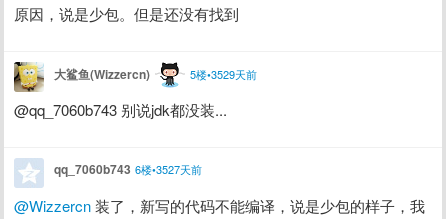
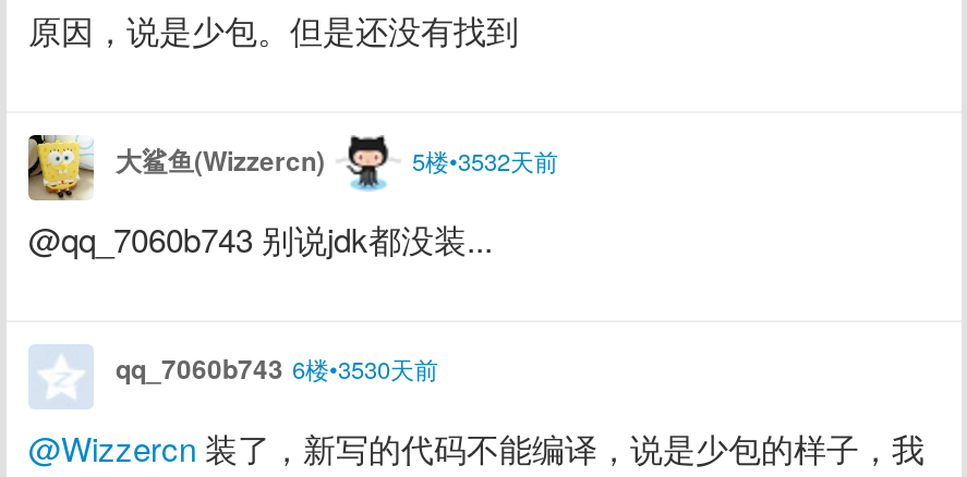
- 5楼•3529天前
+ 5楼•3532天前

- qq_7060b743 6楼•3527天前
+ qq_7060b743 6楼•3530天前
